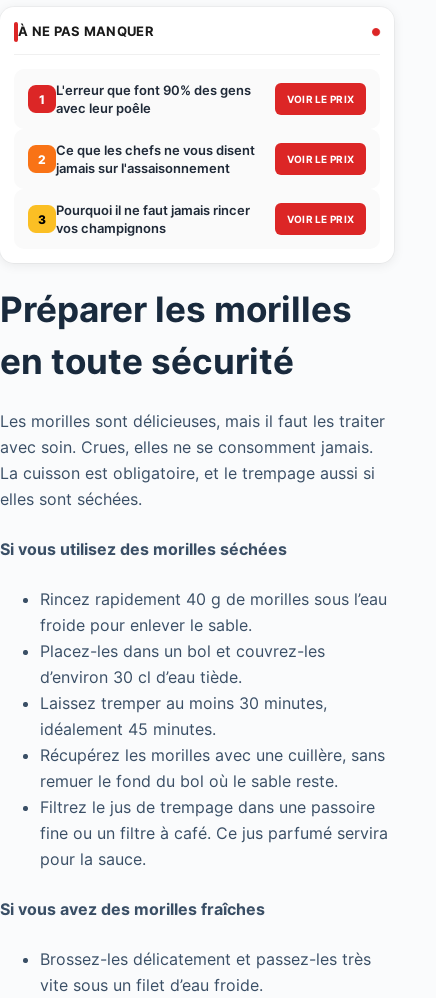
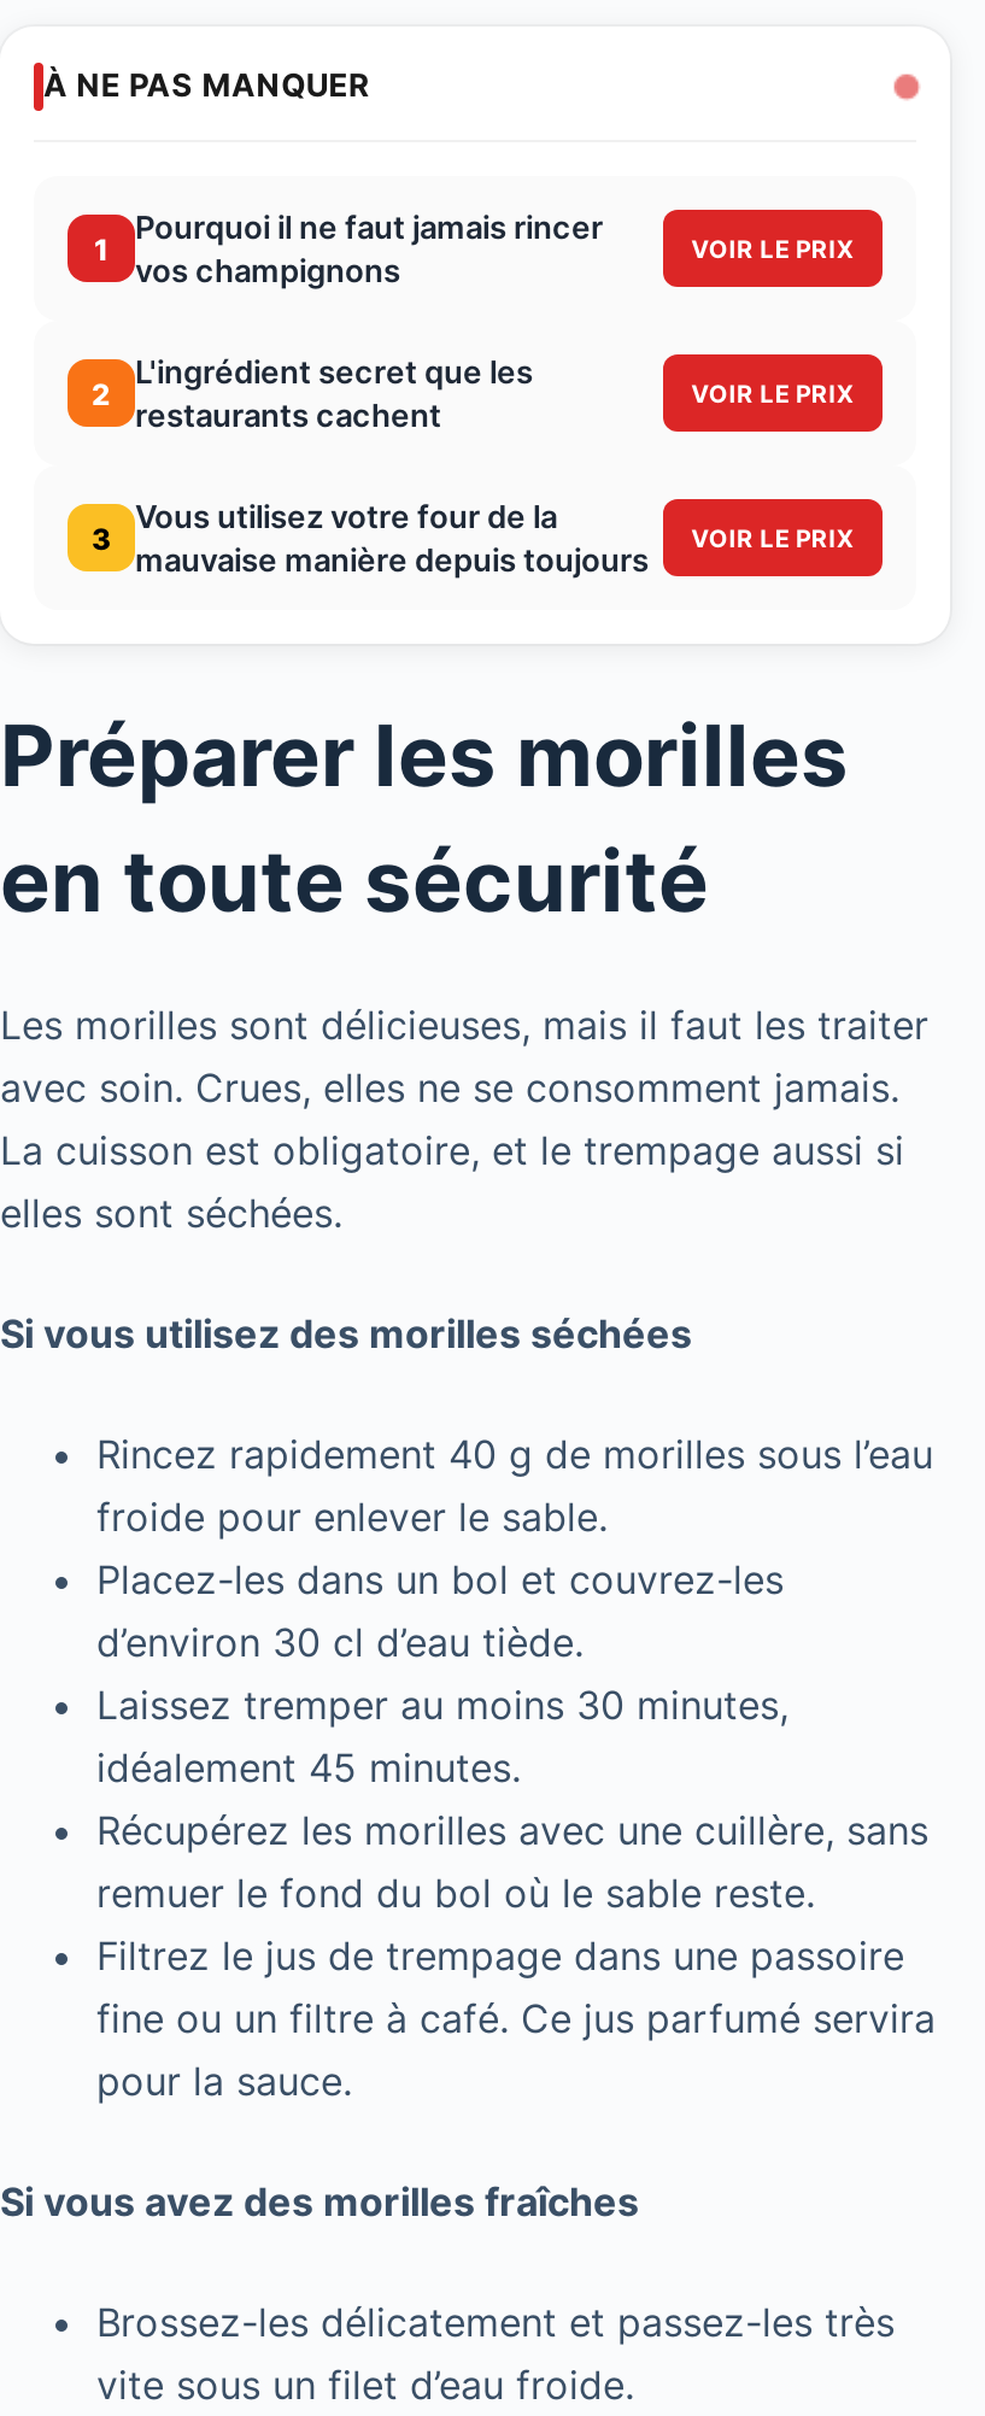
- L'erreur que font 90% des gens
- avec leur poêle

- Ce que les chefs ne vous disent
- jamais sur l'assaisonnement
+ L'ingrédient secret que les
+ restaurants cachent

+ Vous utilisez votre four de la
+ mauvaise manière depuis toujours

moved up: Pourquoi il ne faut jamais rincer | vos champignons
